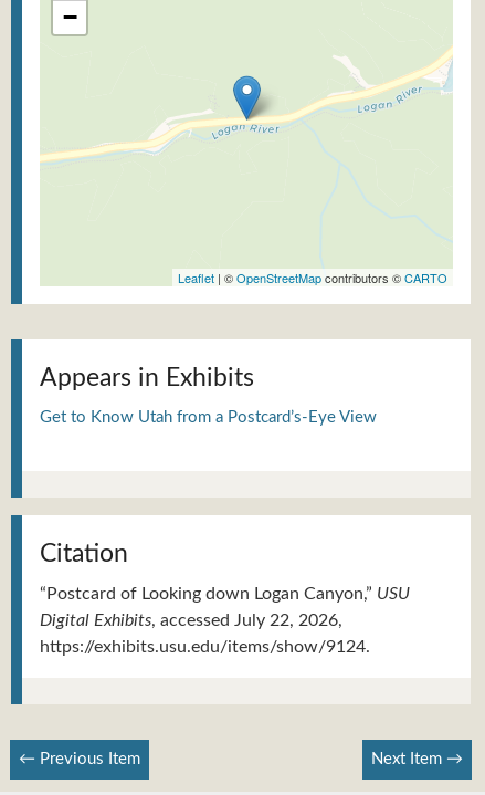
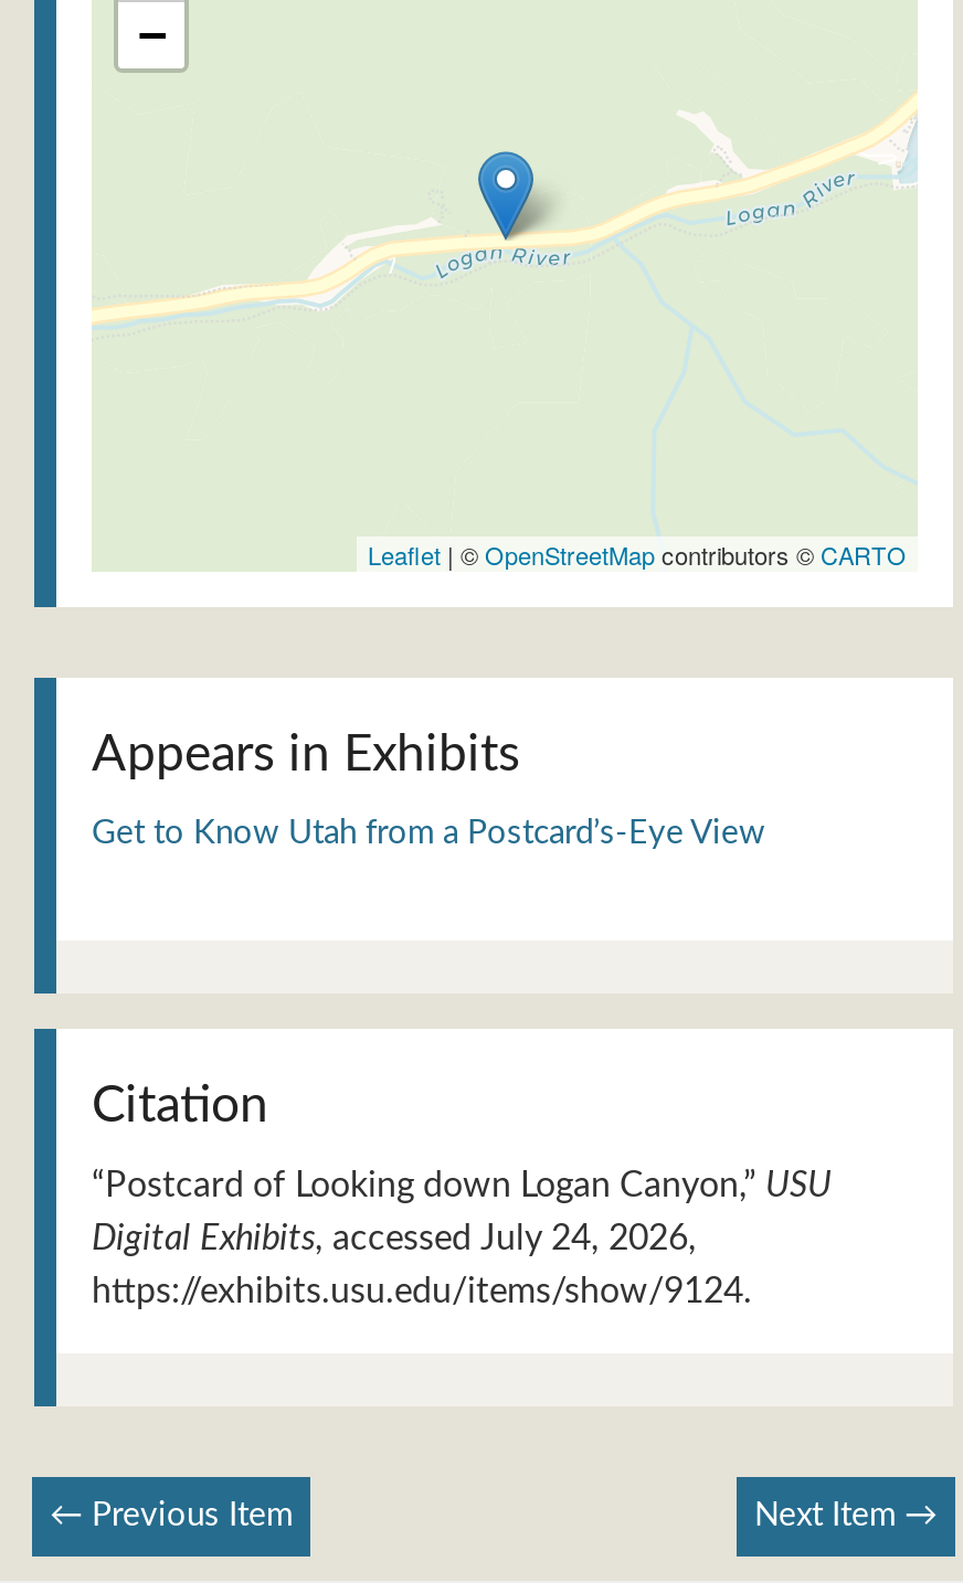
- Digital Exhibits, accessed July 22, 2026,
+ Digital Exhibits, accessed July 24, 2026,
